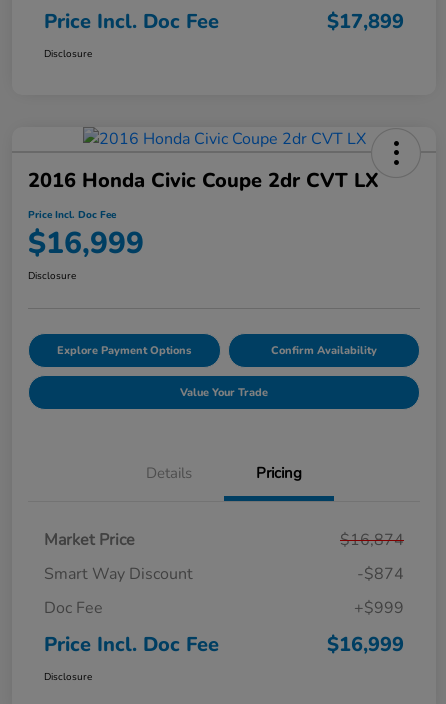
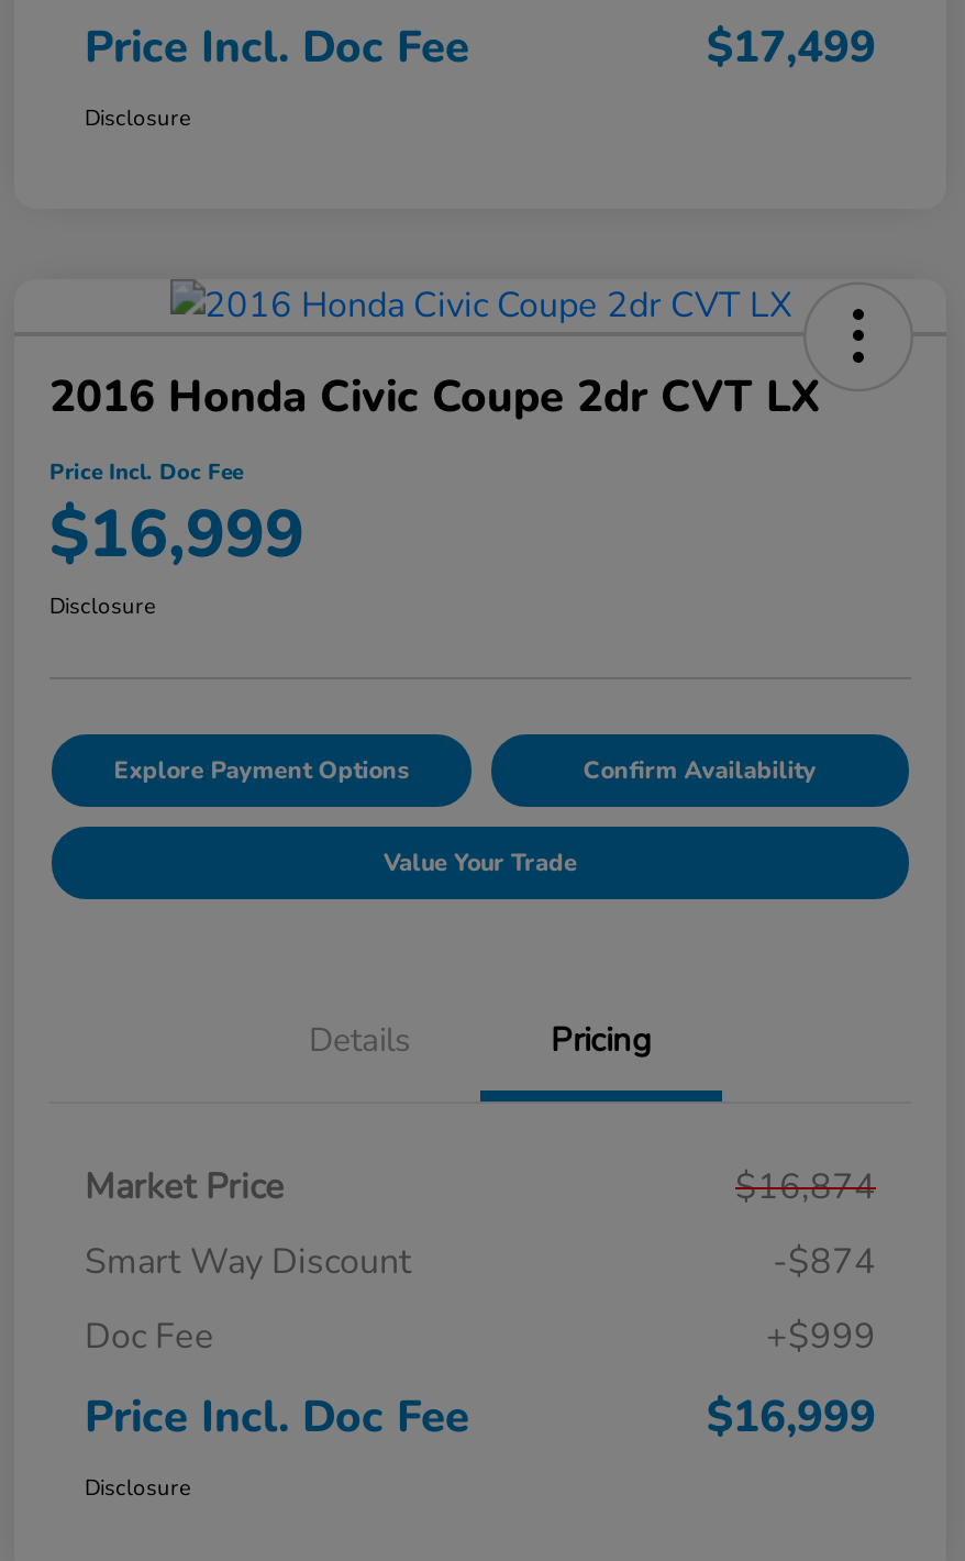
- $17,899
+ $17,499
